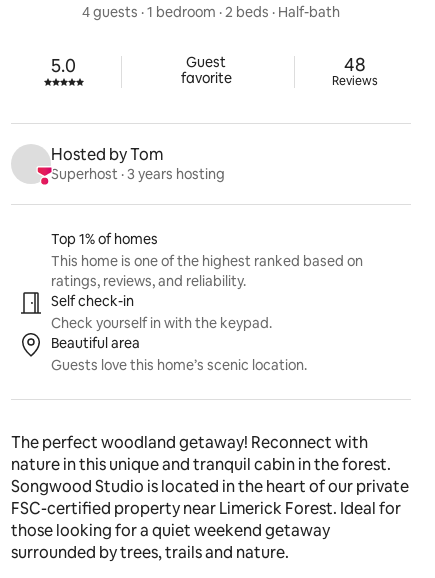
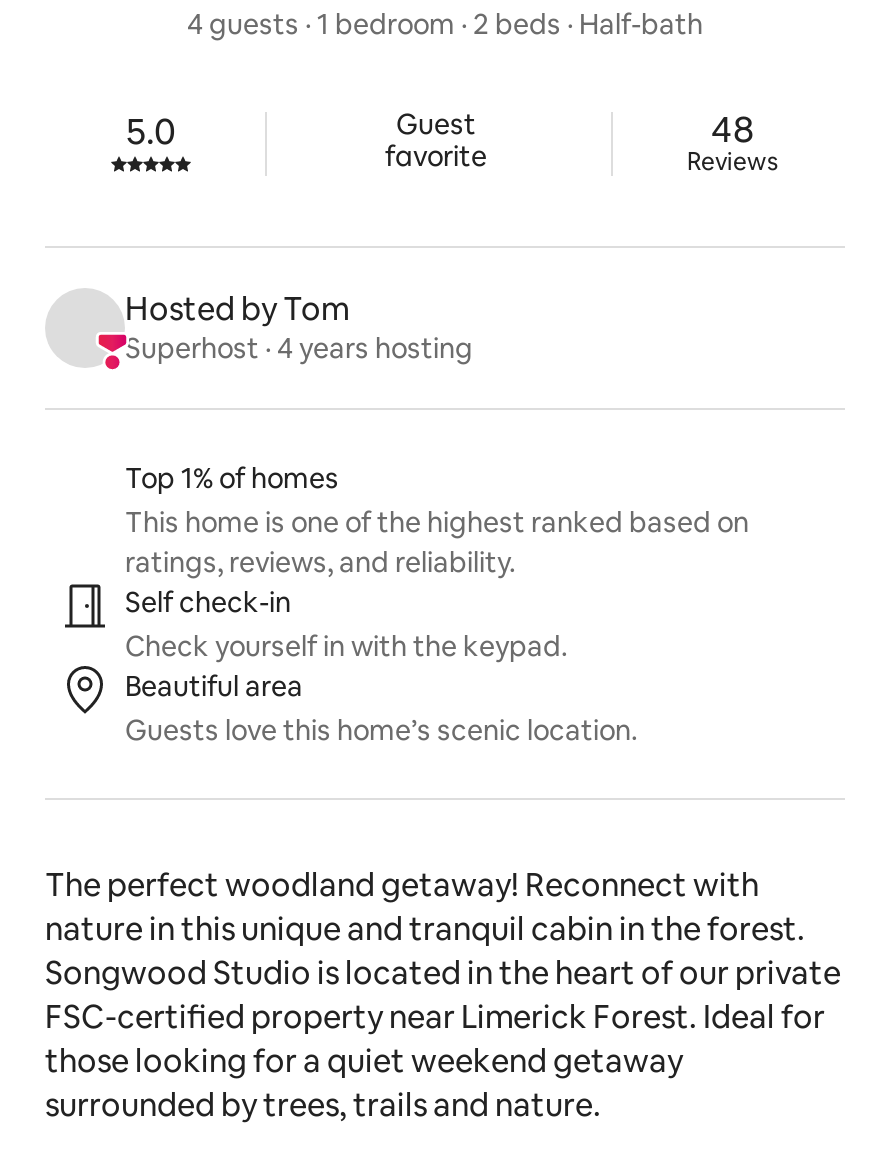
- Superhost · 3 years hosting
+ Superhost · 4 years hosting
